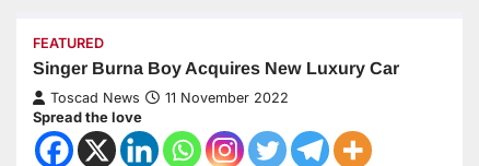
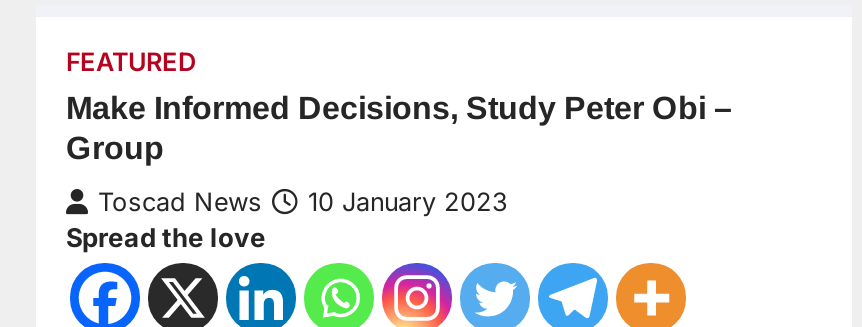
- Singer Burna Boy Acquires New Luxury Car
+ Make Informed Decisions, Study Peter Obi –
+ Group

- Toscad News 11 November 2022
+ Toscad News 10 January 2023
